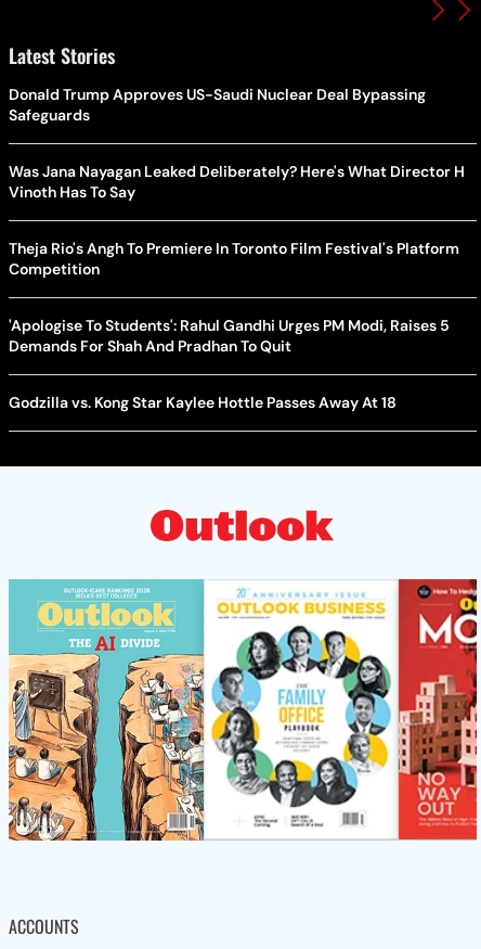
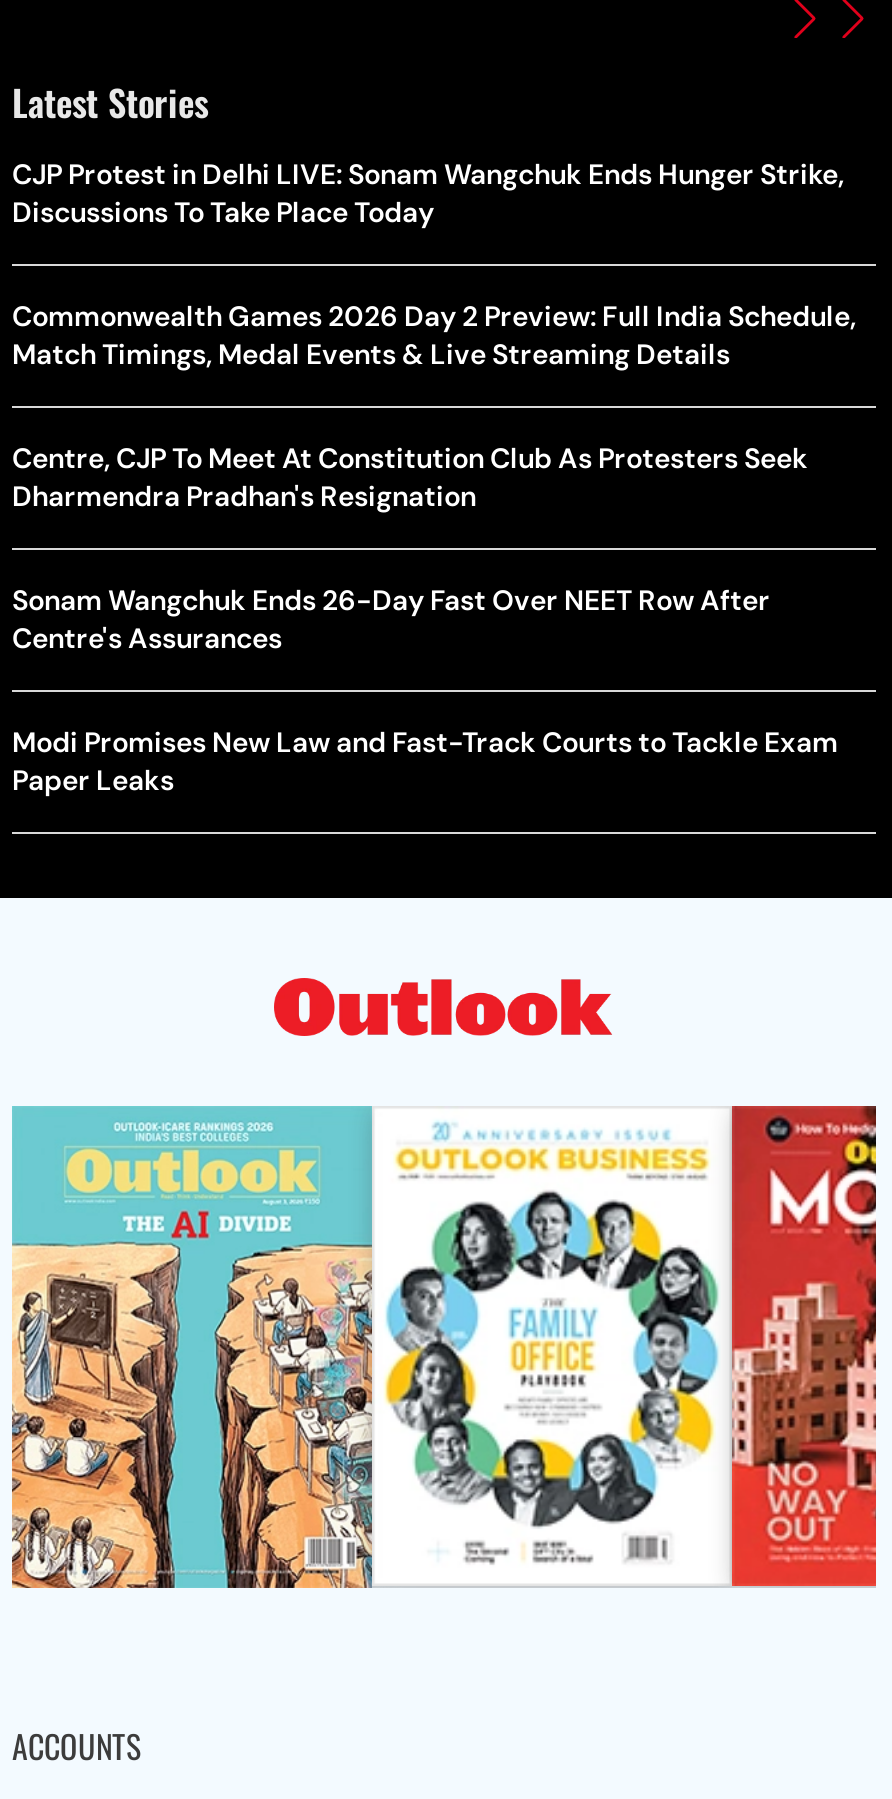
- Donald Trump Approves US-Saudi Nuclear Deal Bypassing
- Safeguards
+ CJP Protest in Delhi LIVE: Sonam Wangchuk Ends Hunger Strike,
+ Discussions To Take Place Today

- Was Jana Nayagan Leaked Deliberately? Here's What Director H
- Vinoth Has To Say
+ Commonwealth Games 2026 Day 2 Preview: Full India Schedule,
+ Match Timings, Medal Events & Live Streaming Details

- Theja Rio's Angh To Premiere In Toronto Film Festival's Platform
- Competition
+ Centre, CJP To Meet At Constitution Club As Protesters Seek
+ Dharmendra Pradhan's Resignation

- 'Apologise To Students': Rahul Gandhi Urges PM Modi, Raises 5
- Demands For Shah And Pradhan To Quit
+ Sonam Wangchuk Ends 26-Day Fast Over NEET Row After
+ Centre's Assurances

- Godzilla vs. Kong Star Kaylee Hottle Passes Away At 18
+ Modi Promises New Law and Fast-Track Courts to Tackle Exam
+ Paper Leaks
